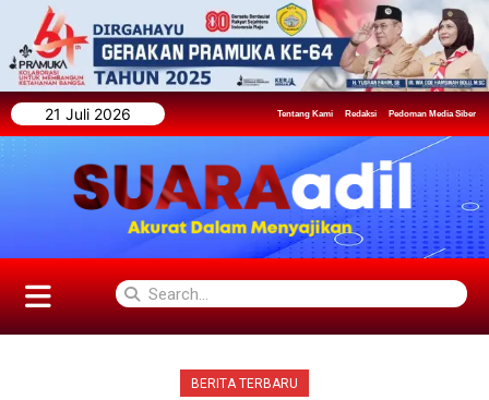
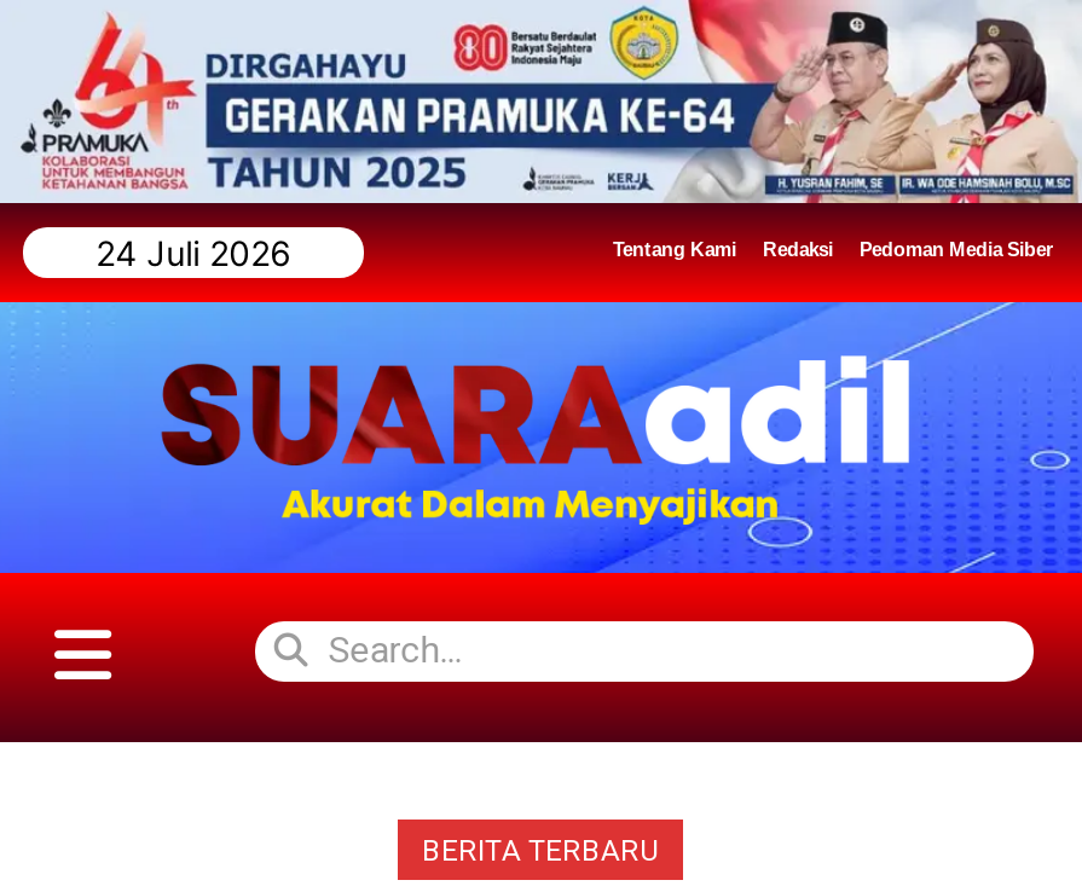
- 21 Juli 2026
+ 24 Juli 2026
